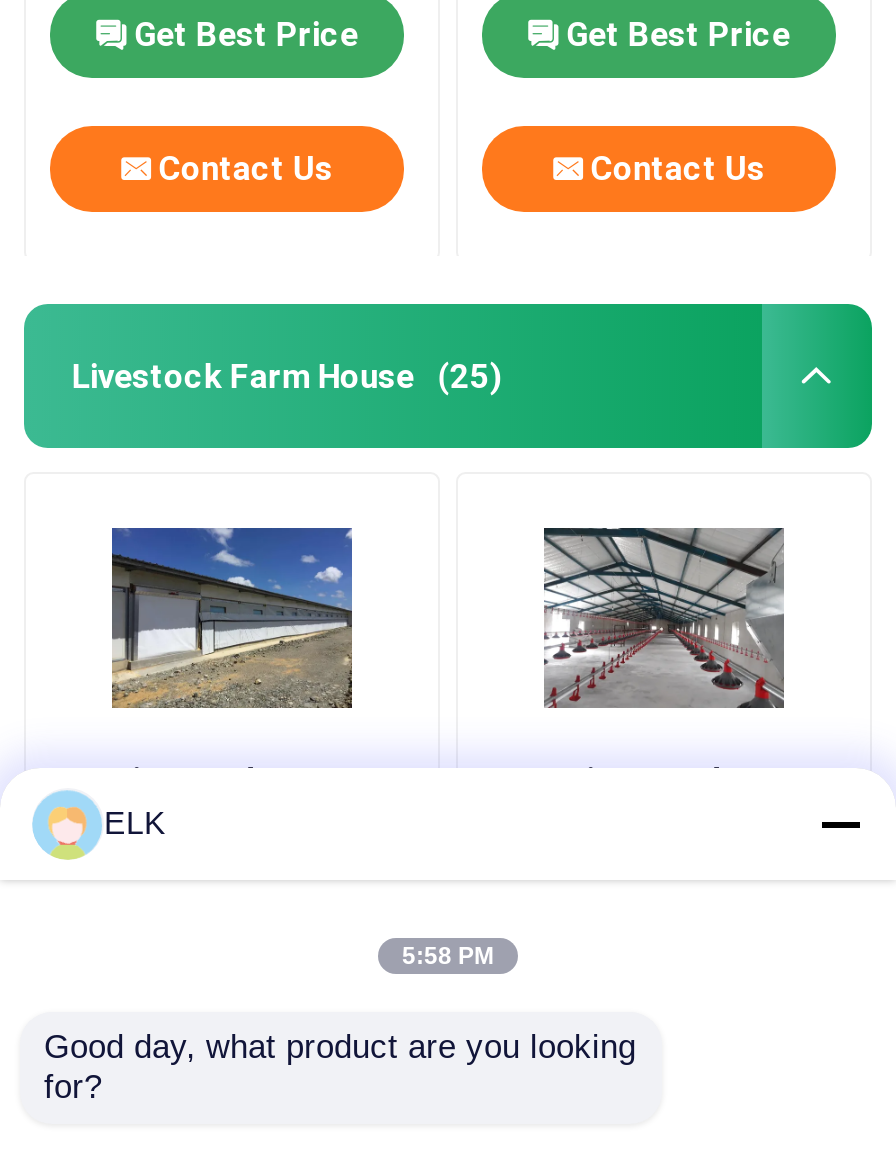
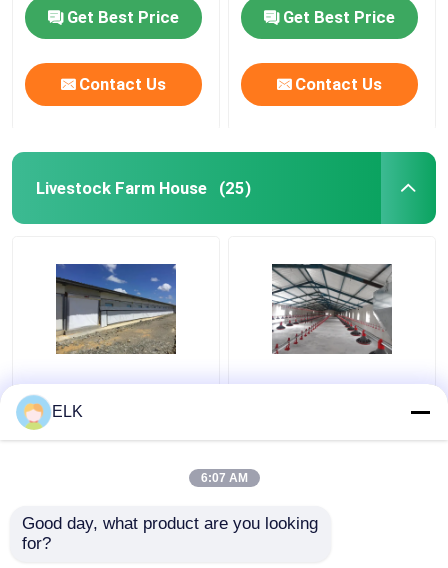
- 5:58 PM
+ 6:07 AM
